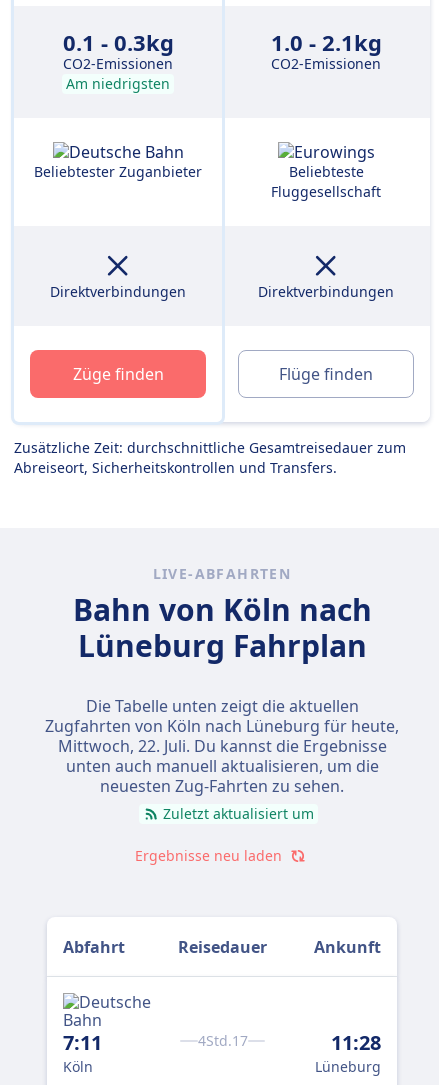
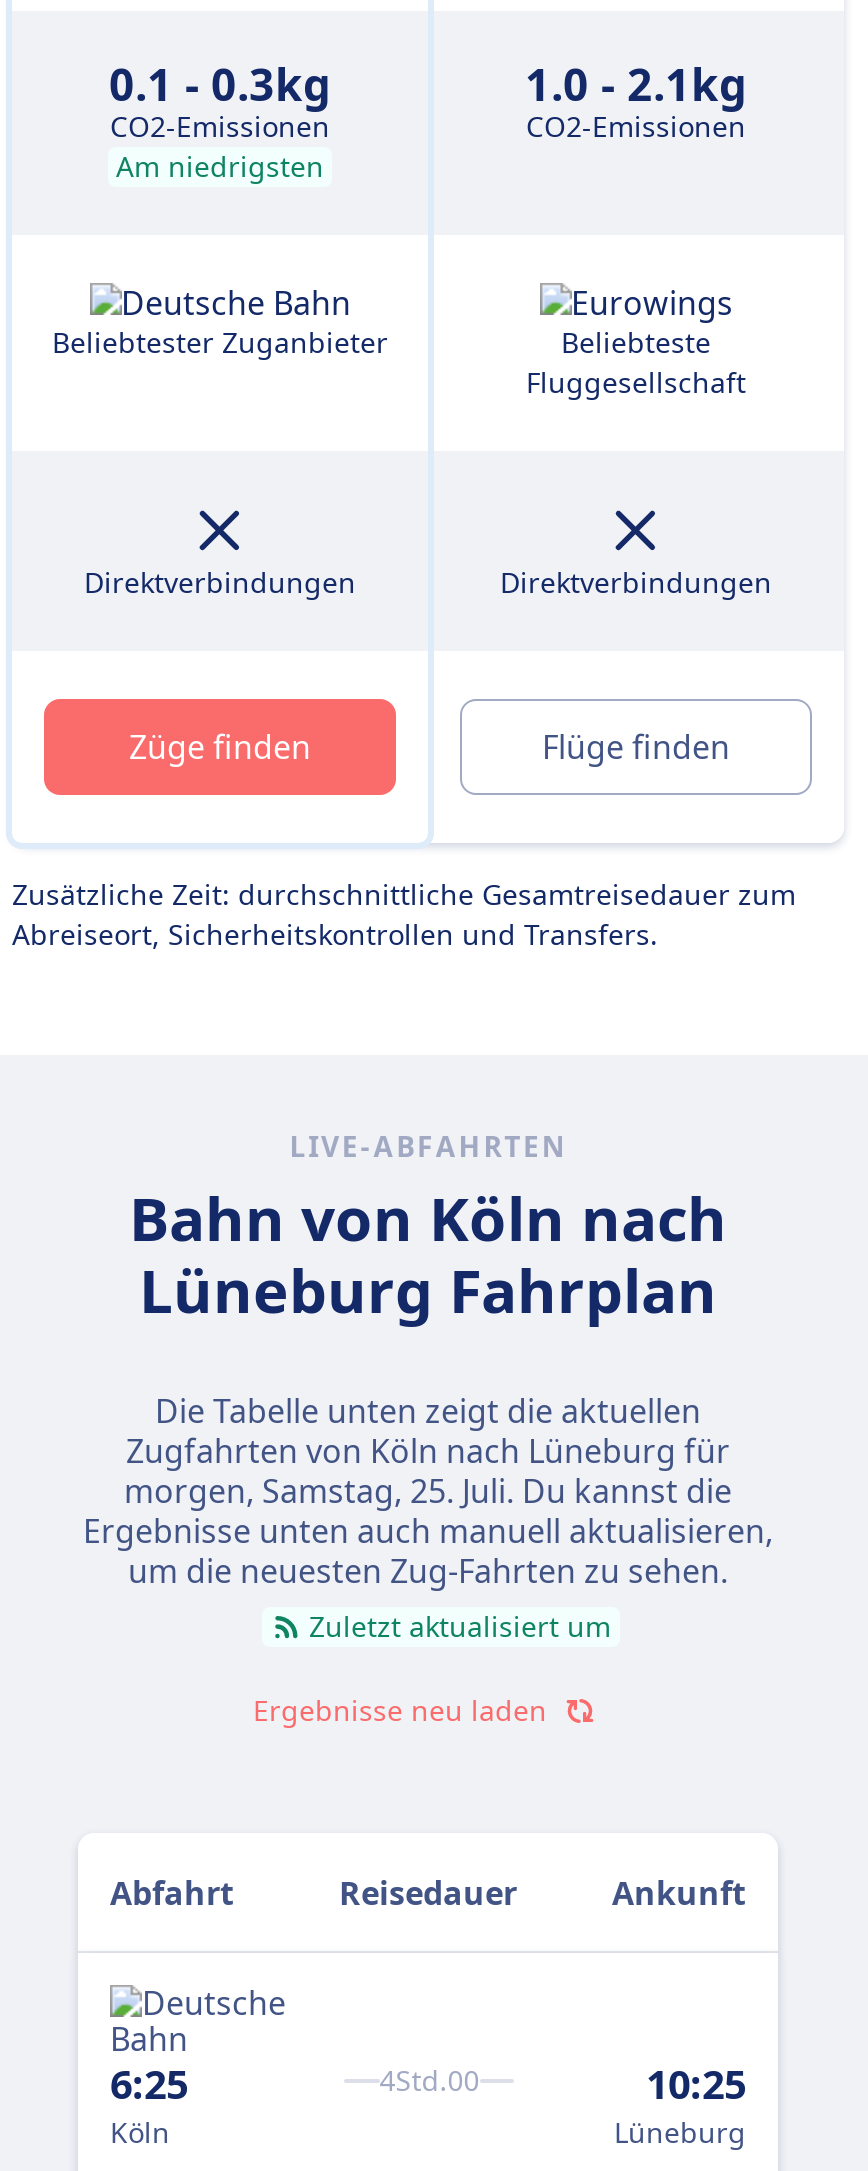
- Zugfahrten von Köln nach Lüneburg für heute,
- Mittwoch, 22. Juli. Du kannst die Ergebnisse
- unten auch manuell aktualisieren, um die
- neuesten Zug-Fahrten zu sehen.
+ Zugfahrten von Köln nach Lüneburg für
+ morgen, Samstag, 25. Juli. Du kannst die
+ Ergebnisse unten auch manuell aktualisieren,
+ um die neuesten Zug-Fahrten zu sehen.

- 7:11
+ 6:25

- 4Std.17
- 11:28
+ 4Std.00
+ 10:25
